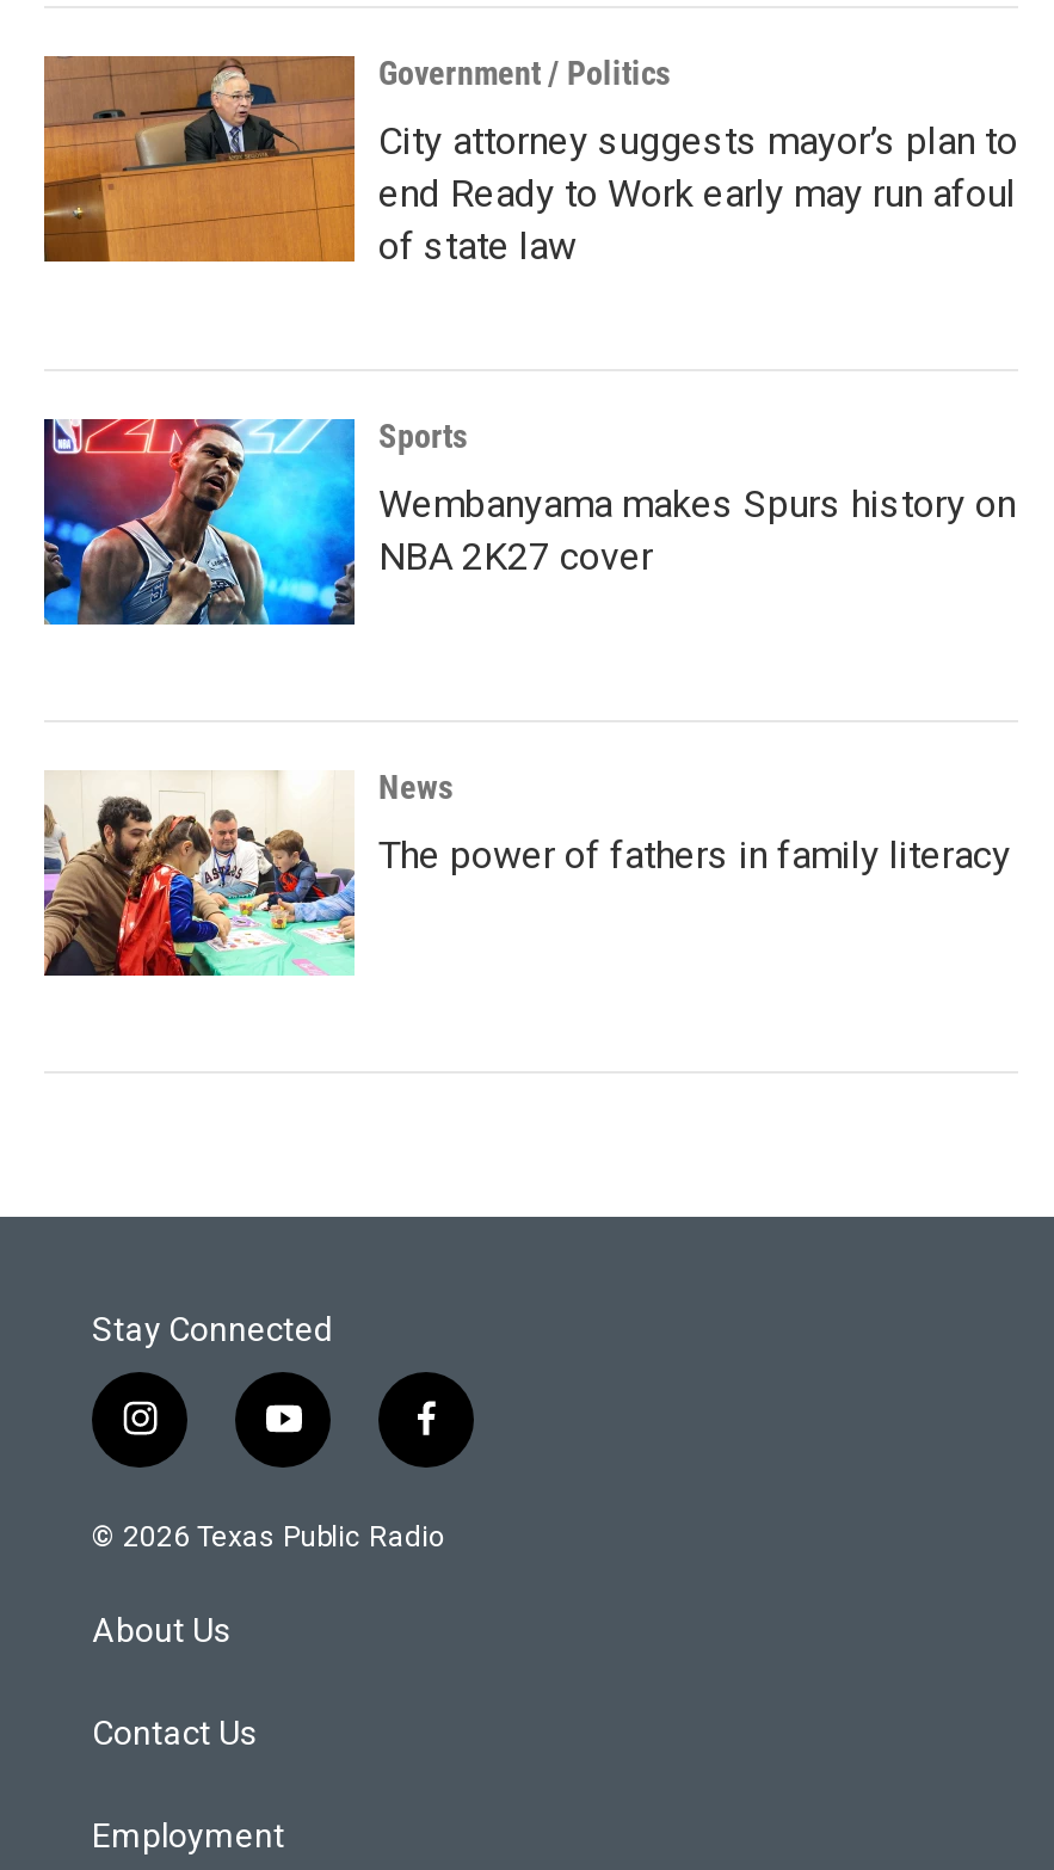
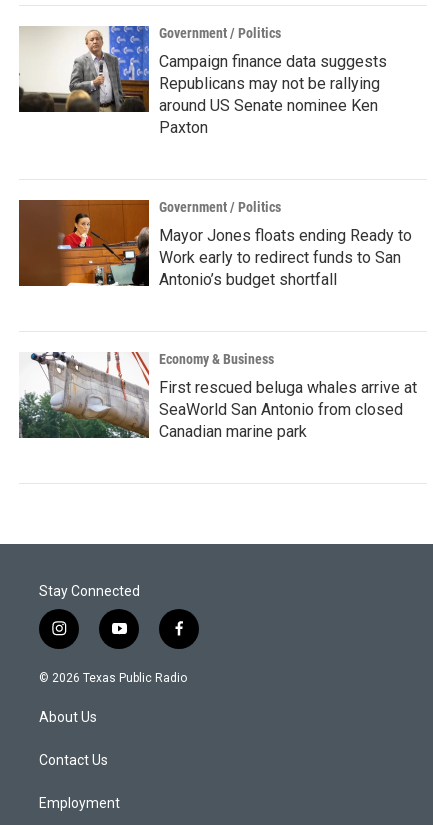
- [image]
- City attorney suggests mayor’s plan to
- end Ready to Work early may run afoul
- of state law
+ [image]
+ Campaign finance data suggests
+ Republicans may not be rallying
+ around US Senate nominee Ken
+ Paxton

- [image]
- Sports
+ [image]
+ Government / Politics

- Wembanyama makes Spurs history on
- NBA 2K27 cover
+ Mayor Jones floats ending Ready to
+ Work early to redirect funds to San
+ Antonio’s budget shortfall

- [image]
- News
+ [image]
+ Economy & Business

- The power of fathers in family literacy
+ First rescued beluga whales arrive at
+ SeaWorld San Antonio from closed
+ Canadian marine park
